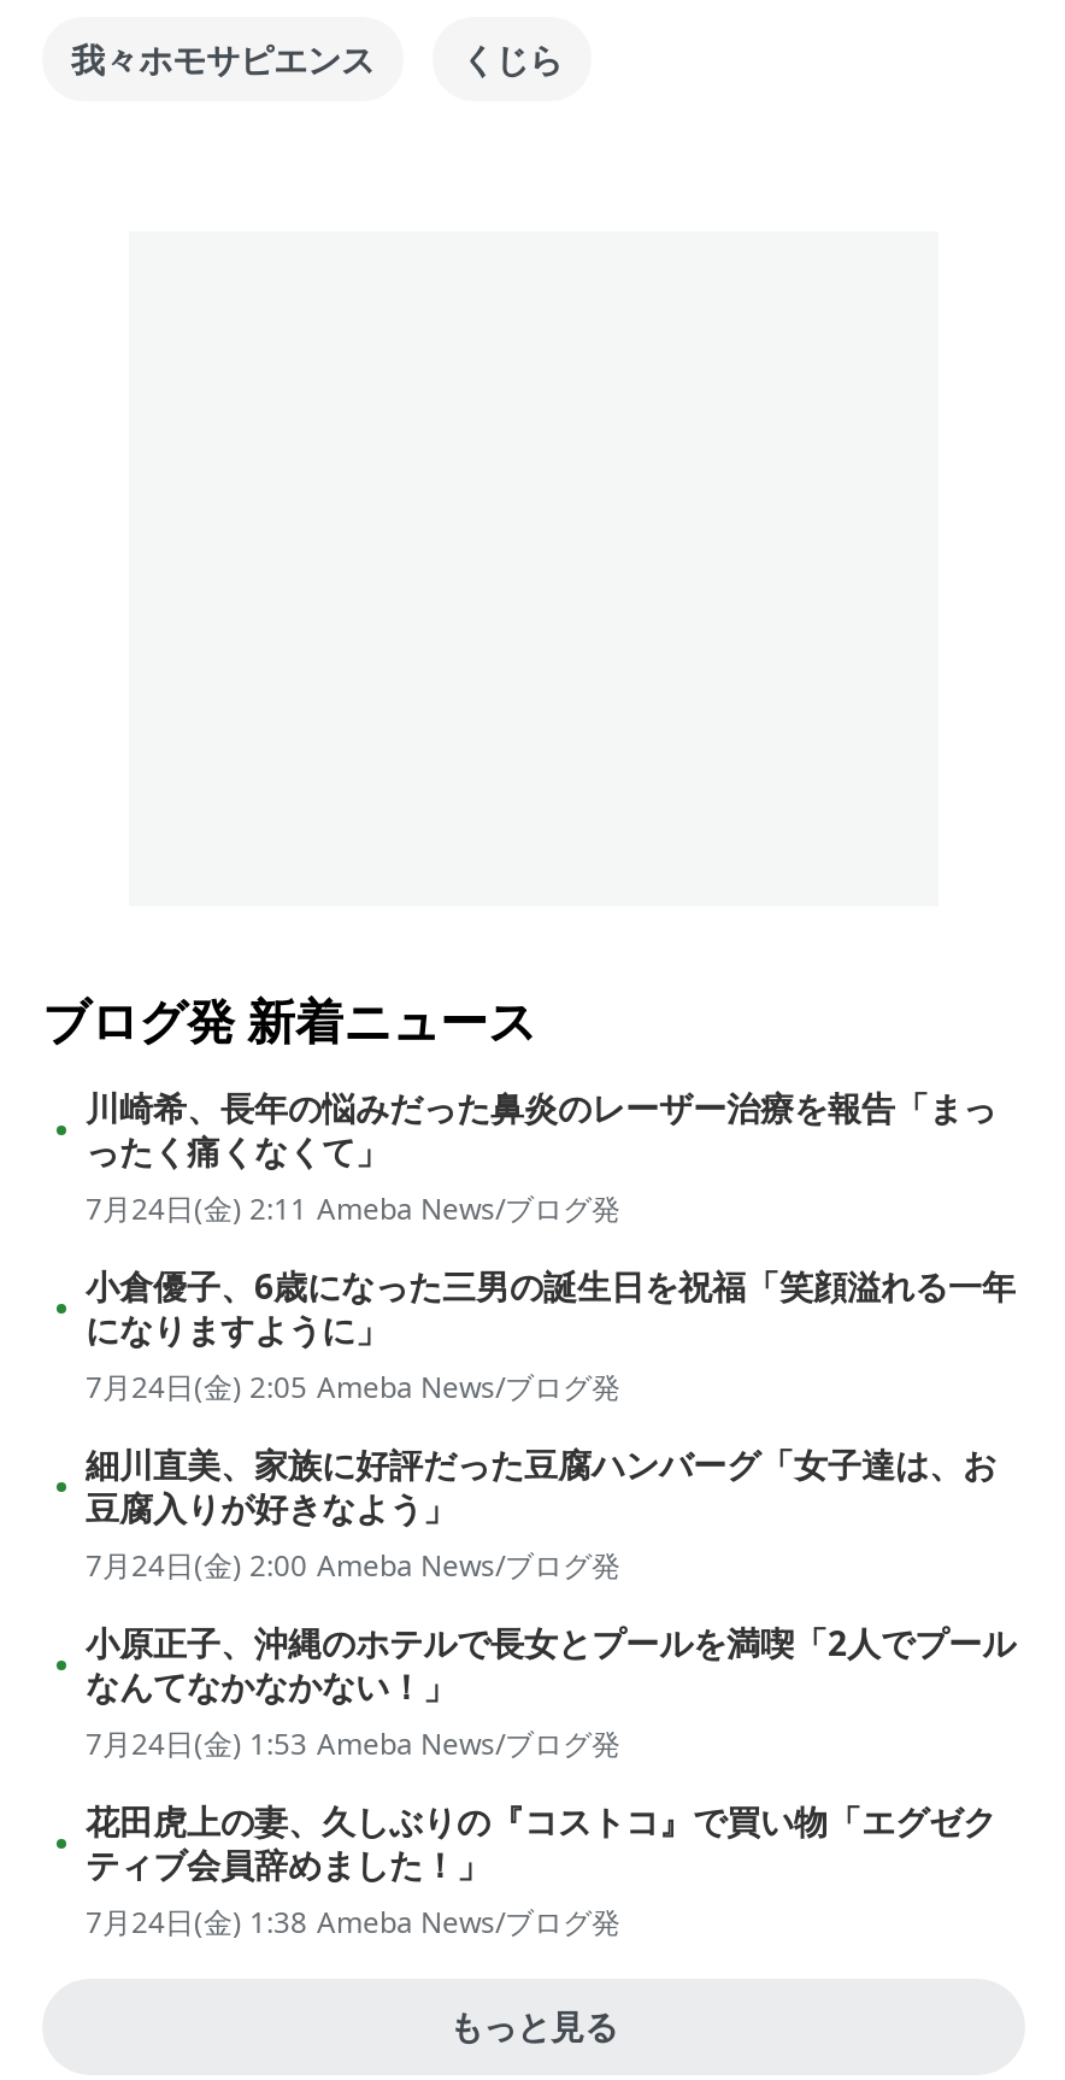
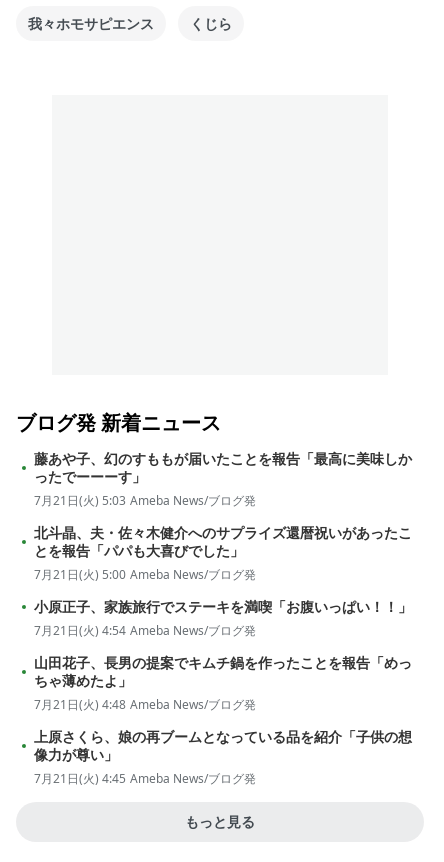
- 川崎希、長年の悩みだった鼻炎のレーザー治療を報告「まっ
- ったく痛くなくて」
- 7月24日(金) 2:11 Ameba News/ブログ発
+ 藤あや子、幻のすももが届いたことを報告「最高に美味しか
+ ったでーーーす」
+ 7月21日(火) 5:03 Ameba News/ブログ発

- 小倉優子、6歳になった三男の誕生日を祝福「笑顔溢れる一年
- になりますように」
- 7月24日(金) 2:05 Ameba News/ブログ発
+ 北斗晶、夫・佐々木健介へのサプライズ還暦祝いがあったこ
+ とを報告「パパも大喜びでした」
+ 7月21日(火) 5:00 Ameba News/ブログ発

- 細川直美、家族に好評だった豆腐ハンバーグ「女子達は、お
- 豆腐入りが好きなよう」
- 7月24日(金) 2:00 Ameba News/ブログ発
+ 小原正子、家族旅行でステーキを満喫「お腹いっぱい！！」
+ 7月21日(火) 4:54 Ameba News/ブログ発

- 小原正子、沖縄のホテルで長女とプールを満喫「2人でプール
- なんてなかなかない！」
- 7月24日(金) 1:53 Ameba News/ブログ発
+ 山田花子、長男の提案でキムチ鍋を作ったことを報告「めっ
+ ちゃ薄めたよ」
+ 7月21日(火) 4:48 Ameba News/ブログ発

- 花田虎上の妻、久しぶりの『コストコ』で買い物「エグゼク
- ティブ会員辞めました！」
- 7月24日(金) 1:38 Ameba News/ブログ発
+ 上原さくら、娘の再ブームとなっている品を紹介「子供の想
+ 像力が尊い」
+ 7月21日(火) 4:45 Ameba News/ブログ発
